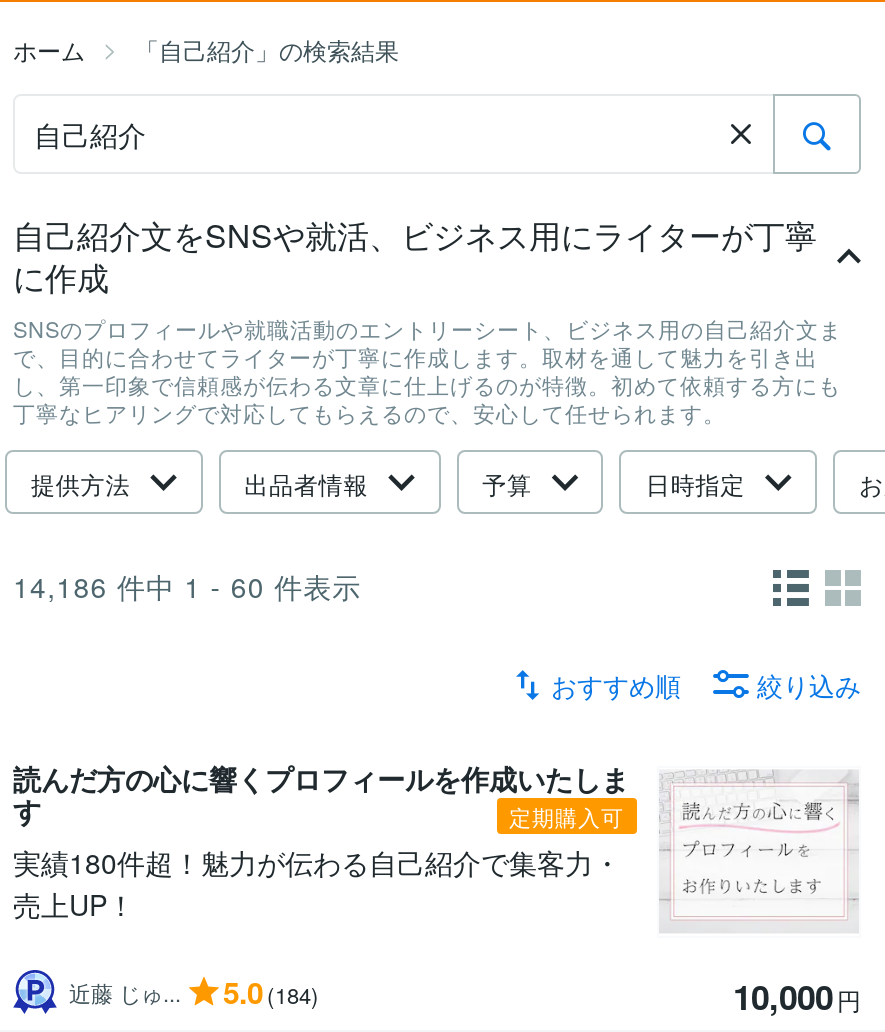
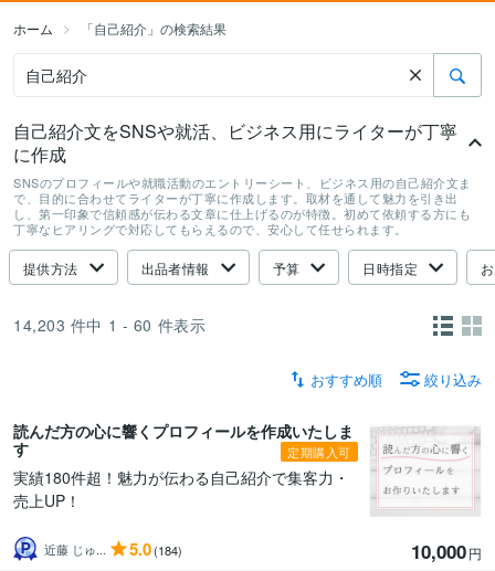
- 14,186 件中 1 - 60 件表示
+ 14,203 件中 1 - 60 件表示
